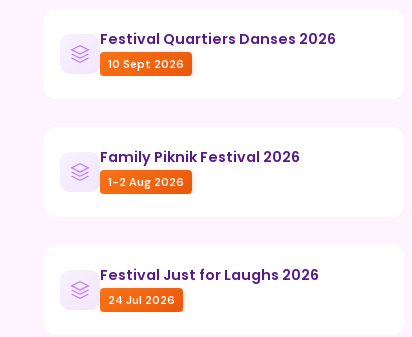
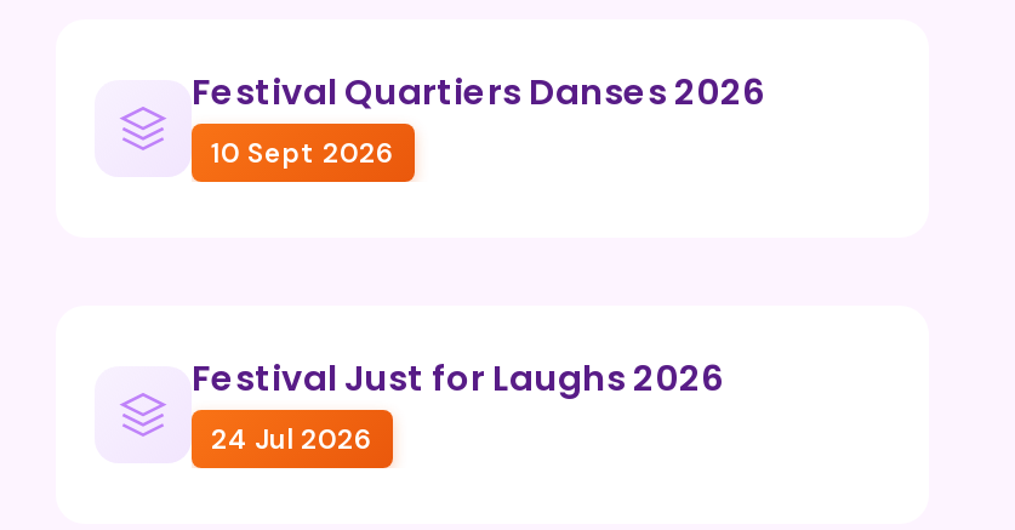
- Family Piknik Festival 2026
- 1-2 Aug 2026
